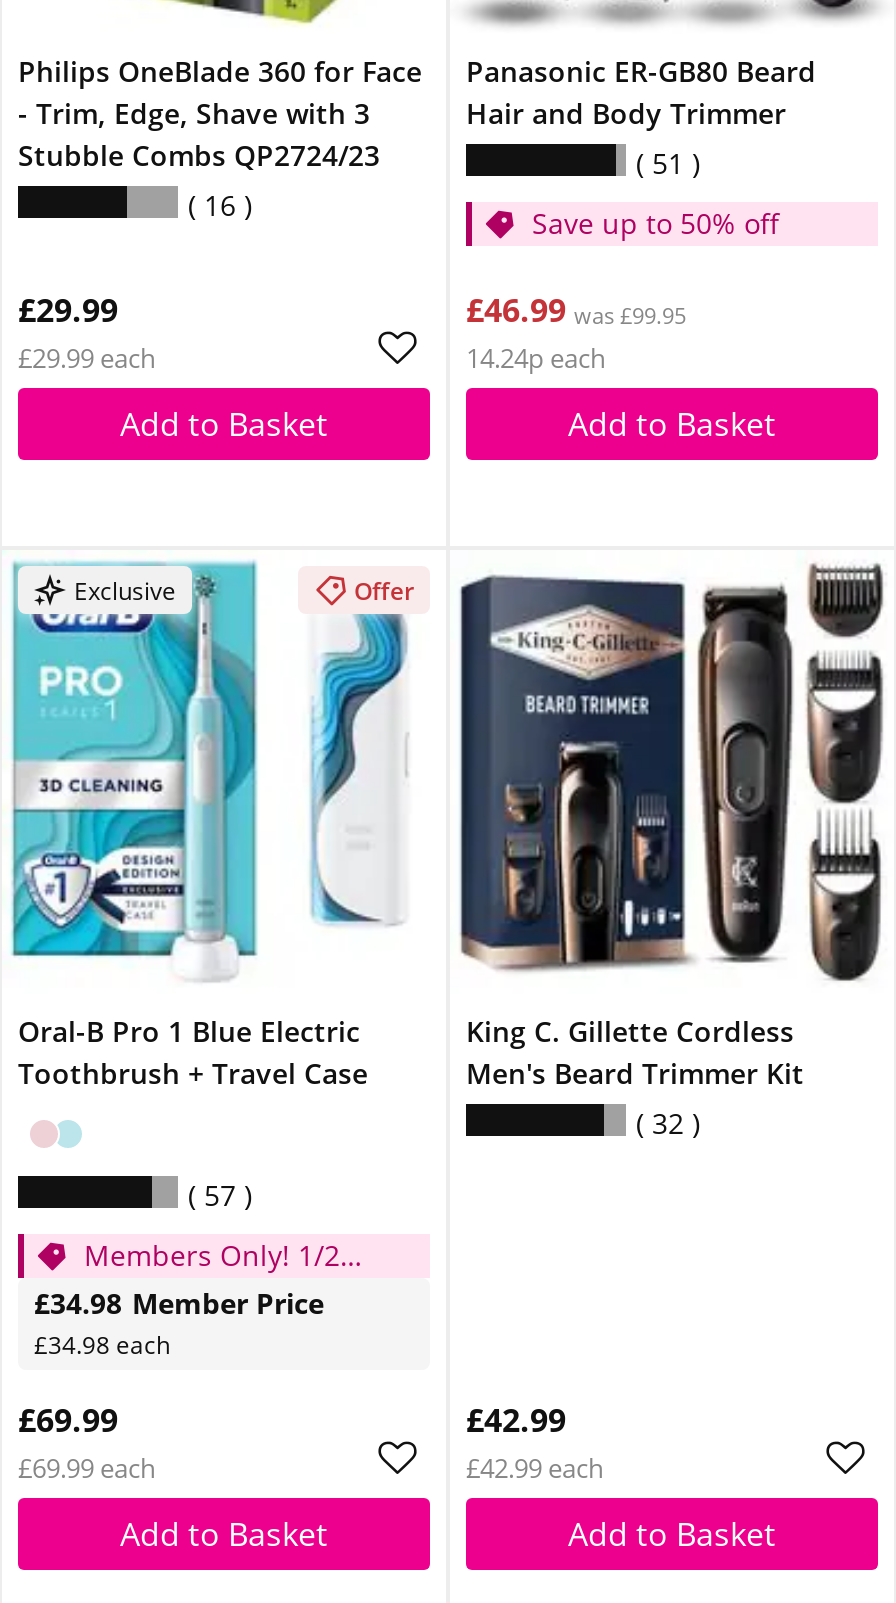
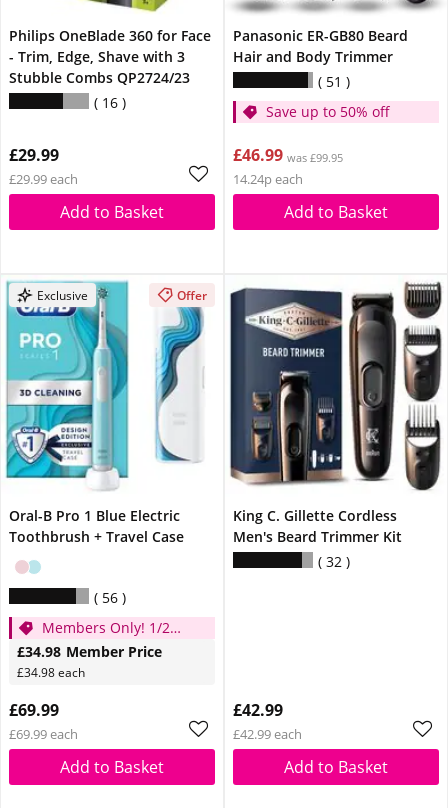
- 57
+ 56
